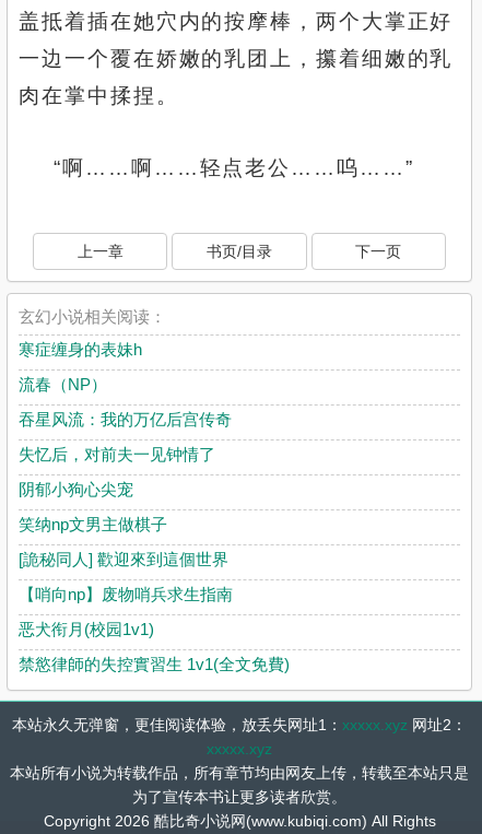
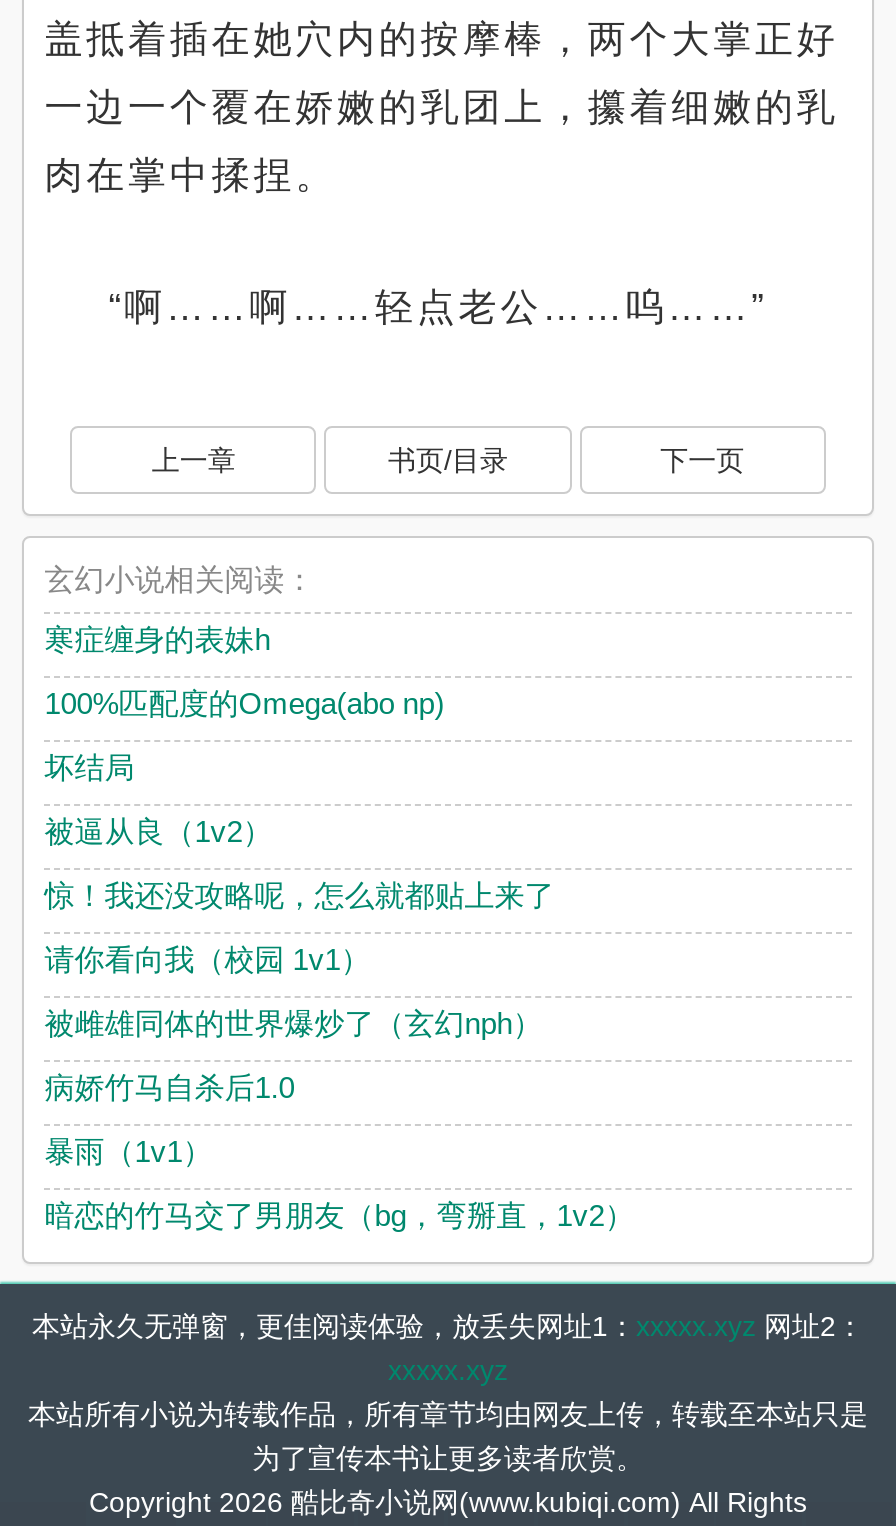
- 流春（NP）
+ 100%匹配度的Omega(abo np)

- 吞星风流：我的万亿后宫传奇
+ 坏结局

- 失忆后，对前夫一见钟情了
+ 被逼从良（1v2）

- 阴郁小狗心尖宠
+ 惊！我还没攻略呢，怎么就都贴上来了

- 笑纳np文男主做棋子
+ 请你看向我（校园 1v1）

- [詭秘同人] 歡迎來到這個世界
+ 被雌雄同体的世界爆炒了（玄幻nph）

- 【哨向np】废物哨兵求生指南
+ 病娇竹马自杀后1.0

- 恶犬衔月(校园1v1)
+ 暴雨（1v1）

- 禁慾律師的失控實習生 1v1(全文免費)
+ 暗恋的竹马交了男朋友（bg，弯掰直，1v2）
